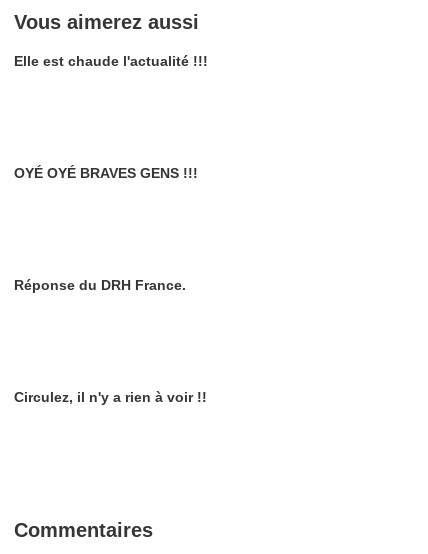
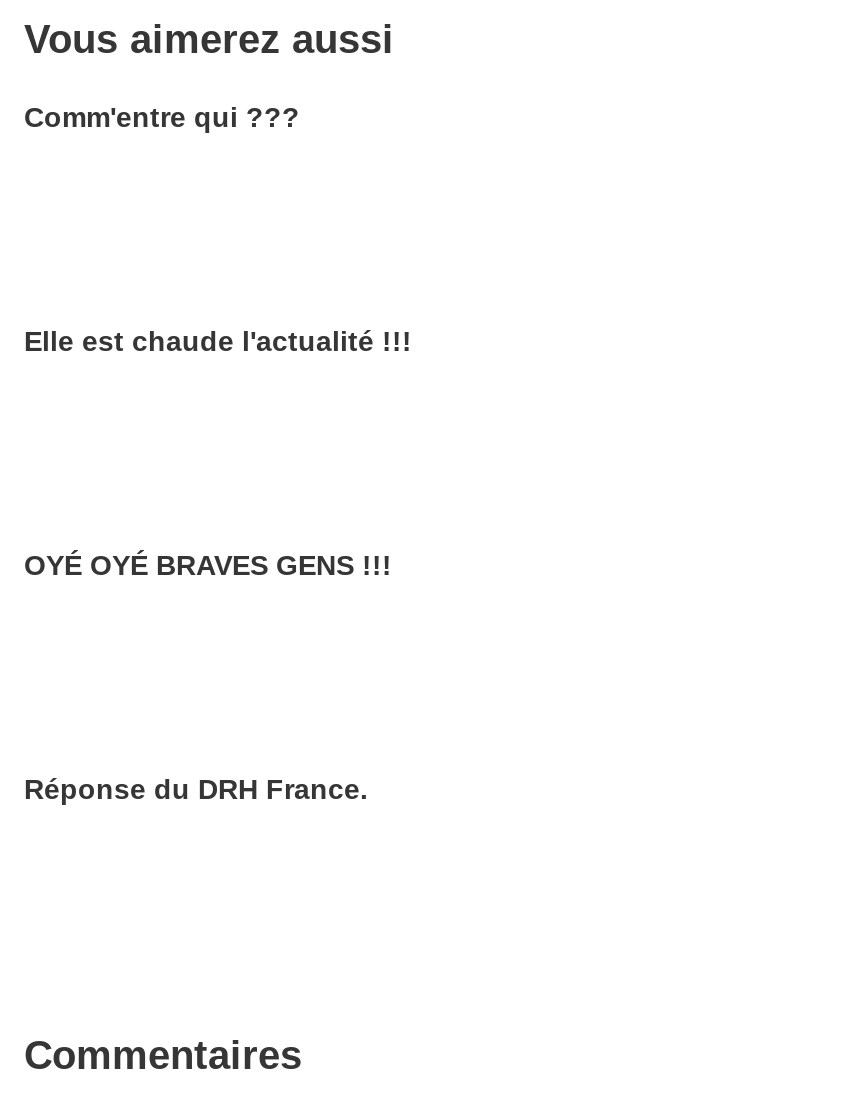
+ Comm'entre qui ???

moved down: Elle est chaude l'actualité !!! | OYÉ OYÉ BRAVES GENS !!! | Réponse du DRH France.

- Circulez, il n'y a rien à voir !!
